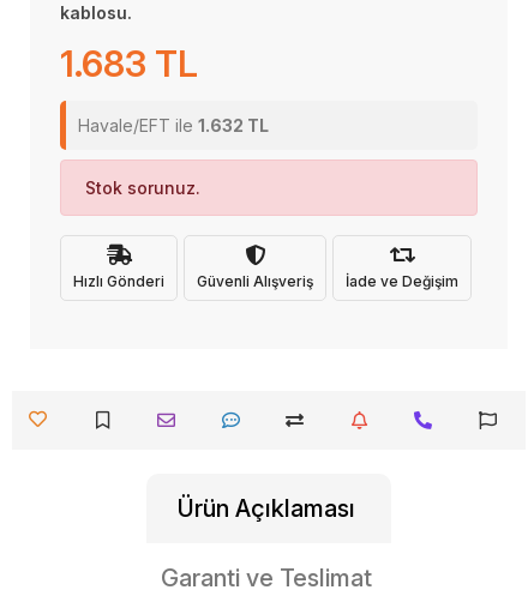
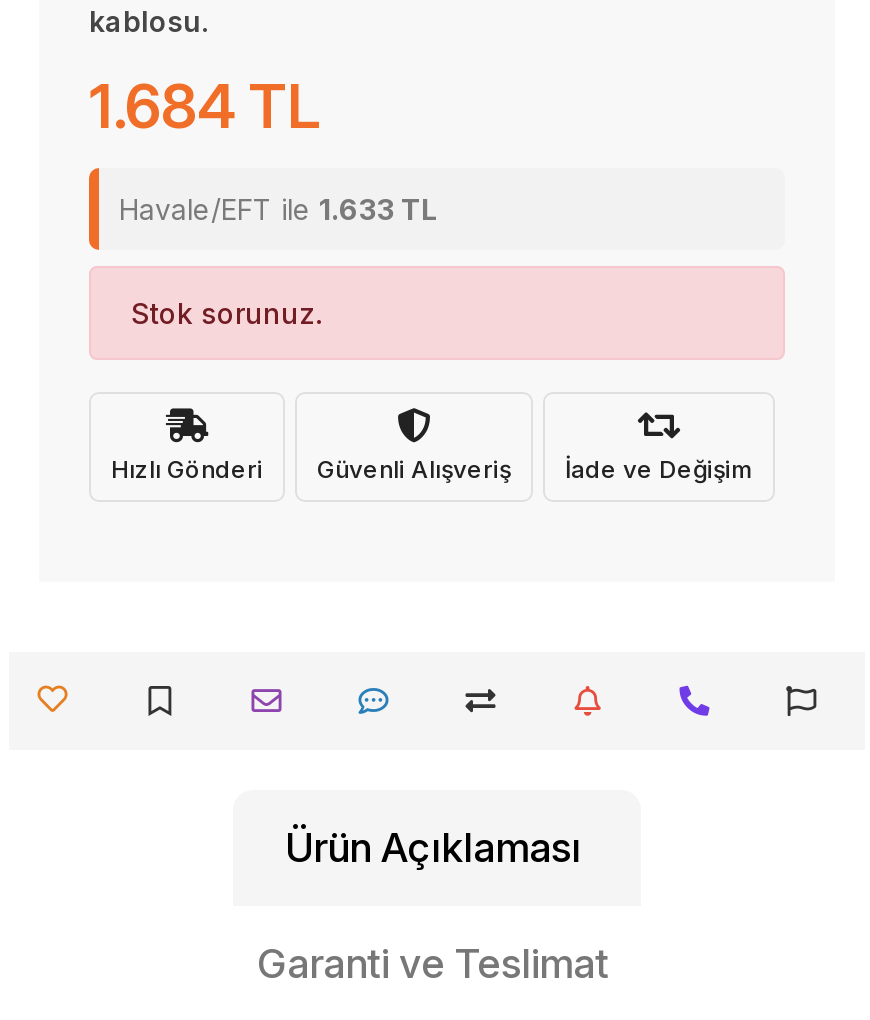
- 1.683 TL
+ 1.684 TL

- Havale/EFT ile 1.632 TL
+ Havale/EFT ile 1.633 TL
